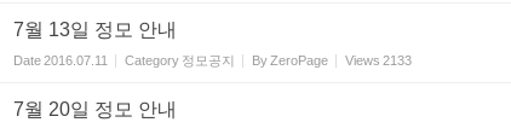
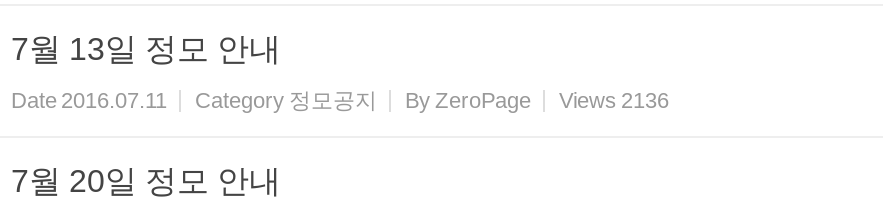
- Date 2016.07.11 Category 정모공지 By ZeroPage Views 2133
+ Date 2016.07.11 Category 정모공지 By ZeroPage Views 2136
